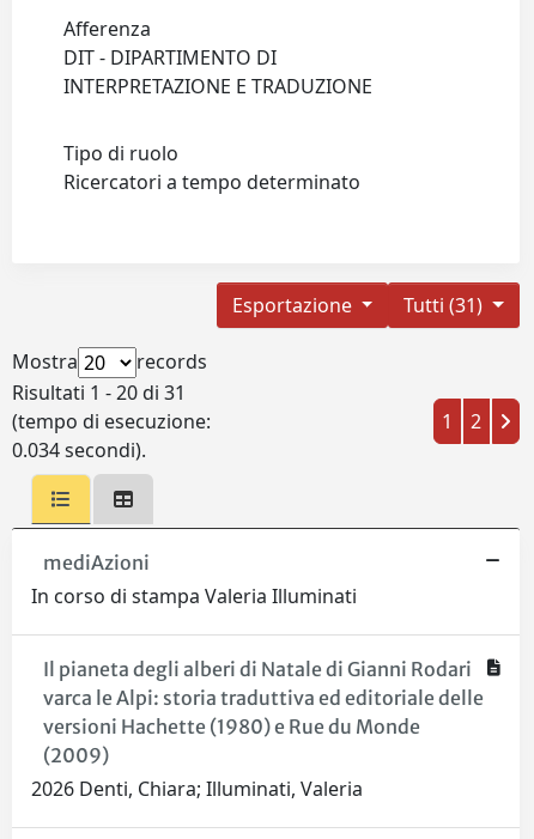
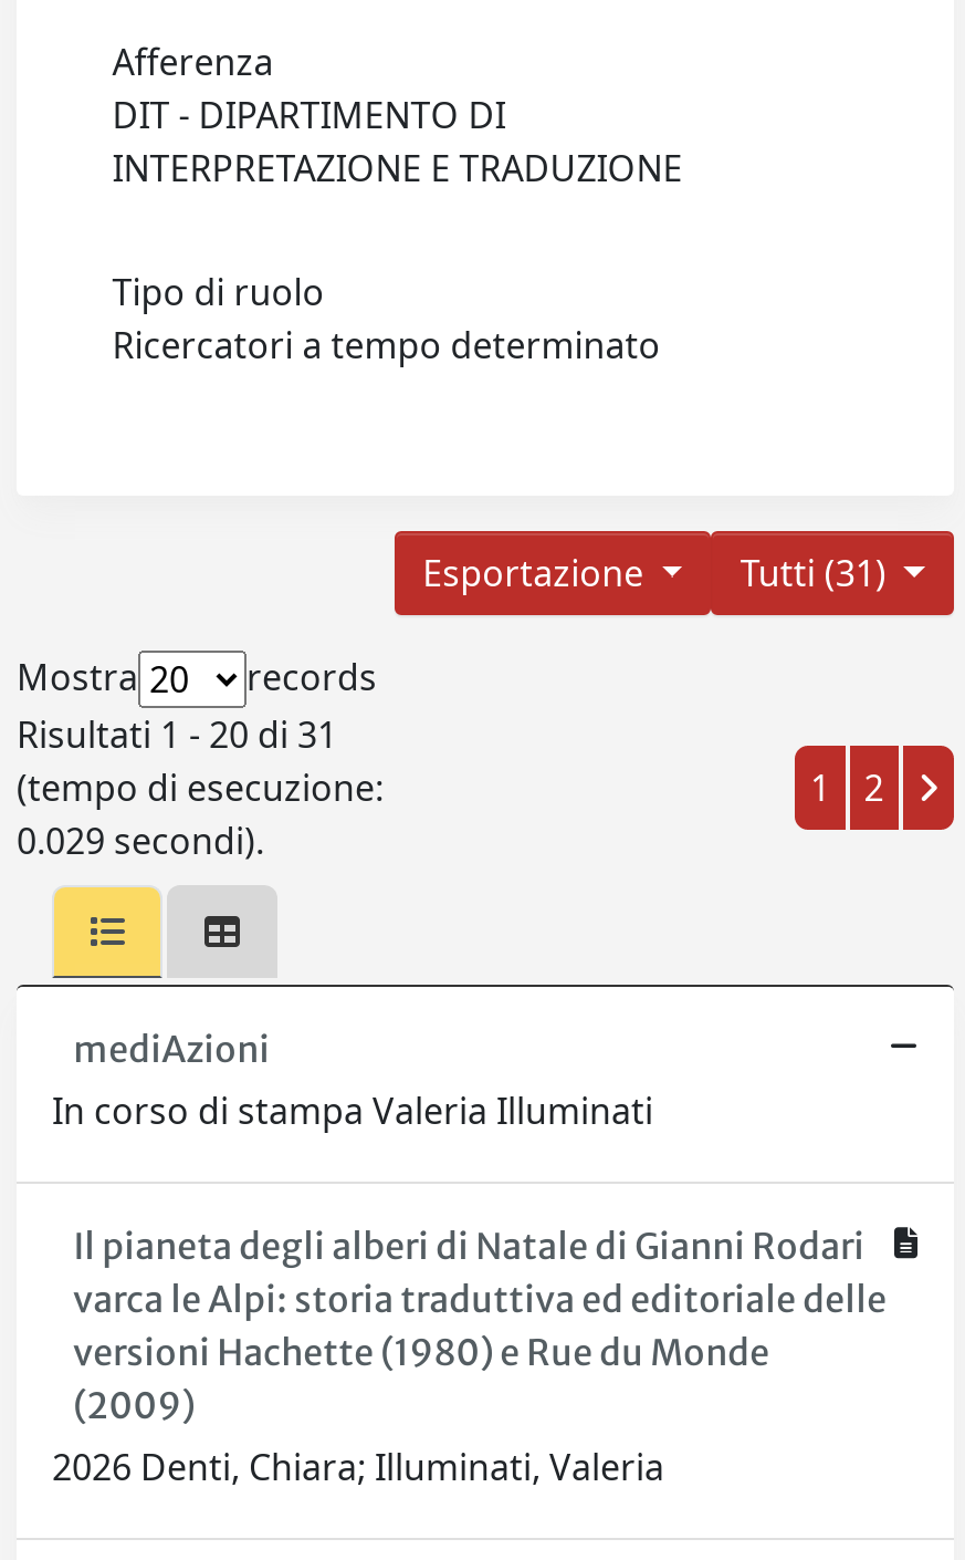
- 0.034 secondi).
+ 0.029 secondi).
